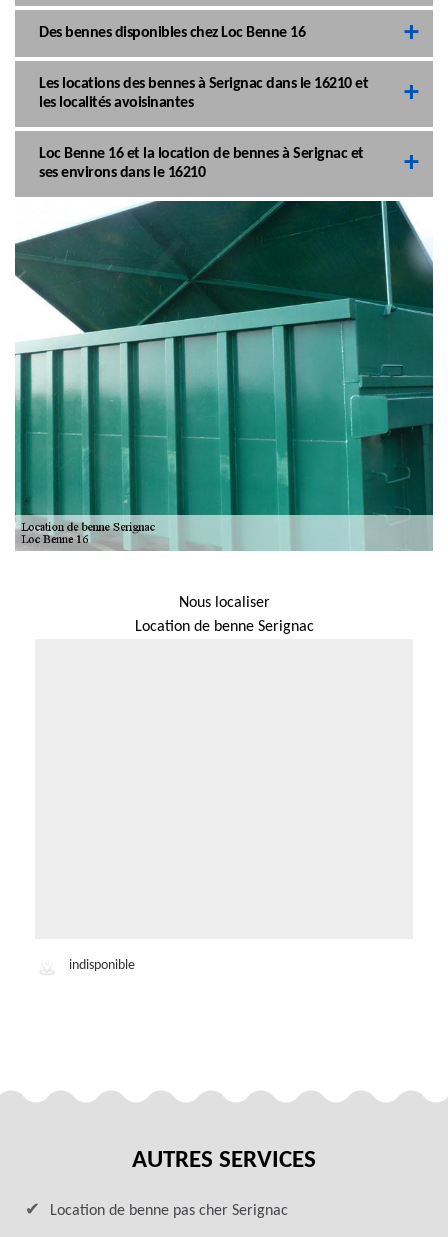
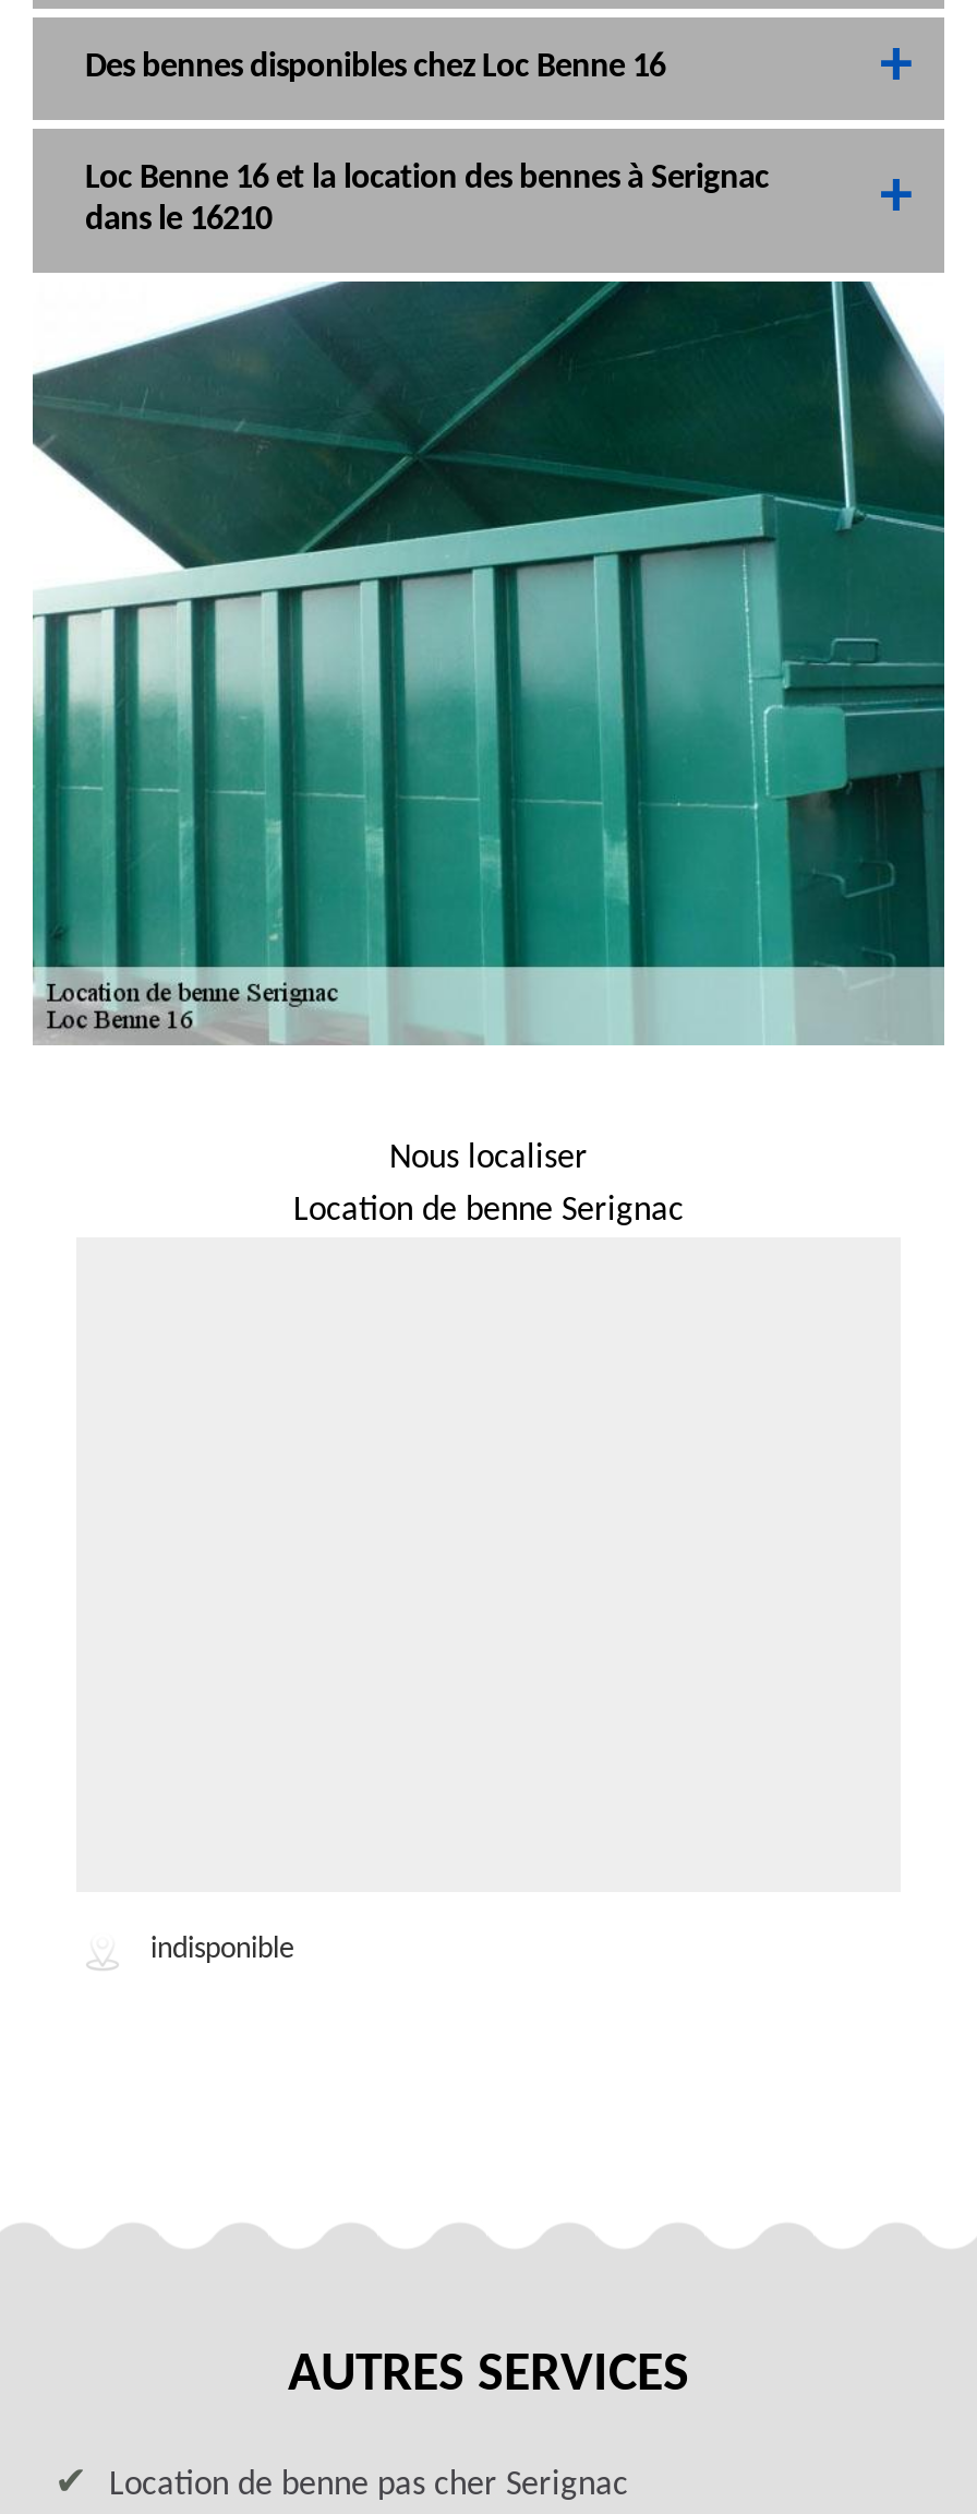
- Les locations des bennes à Serignac dans le 16210 et
- les localités avoisinantes
- Loc Benne 16 et la location de bennes à Serignac et
- ses environs dans le 16210
+ Loc Benne 16 et la location des bennes à Serignac
+ dans le 16210
